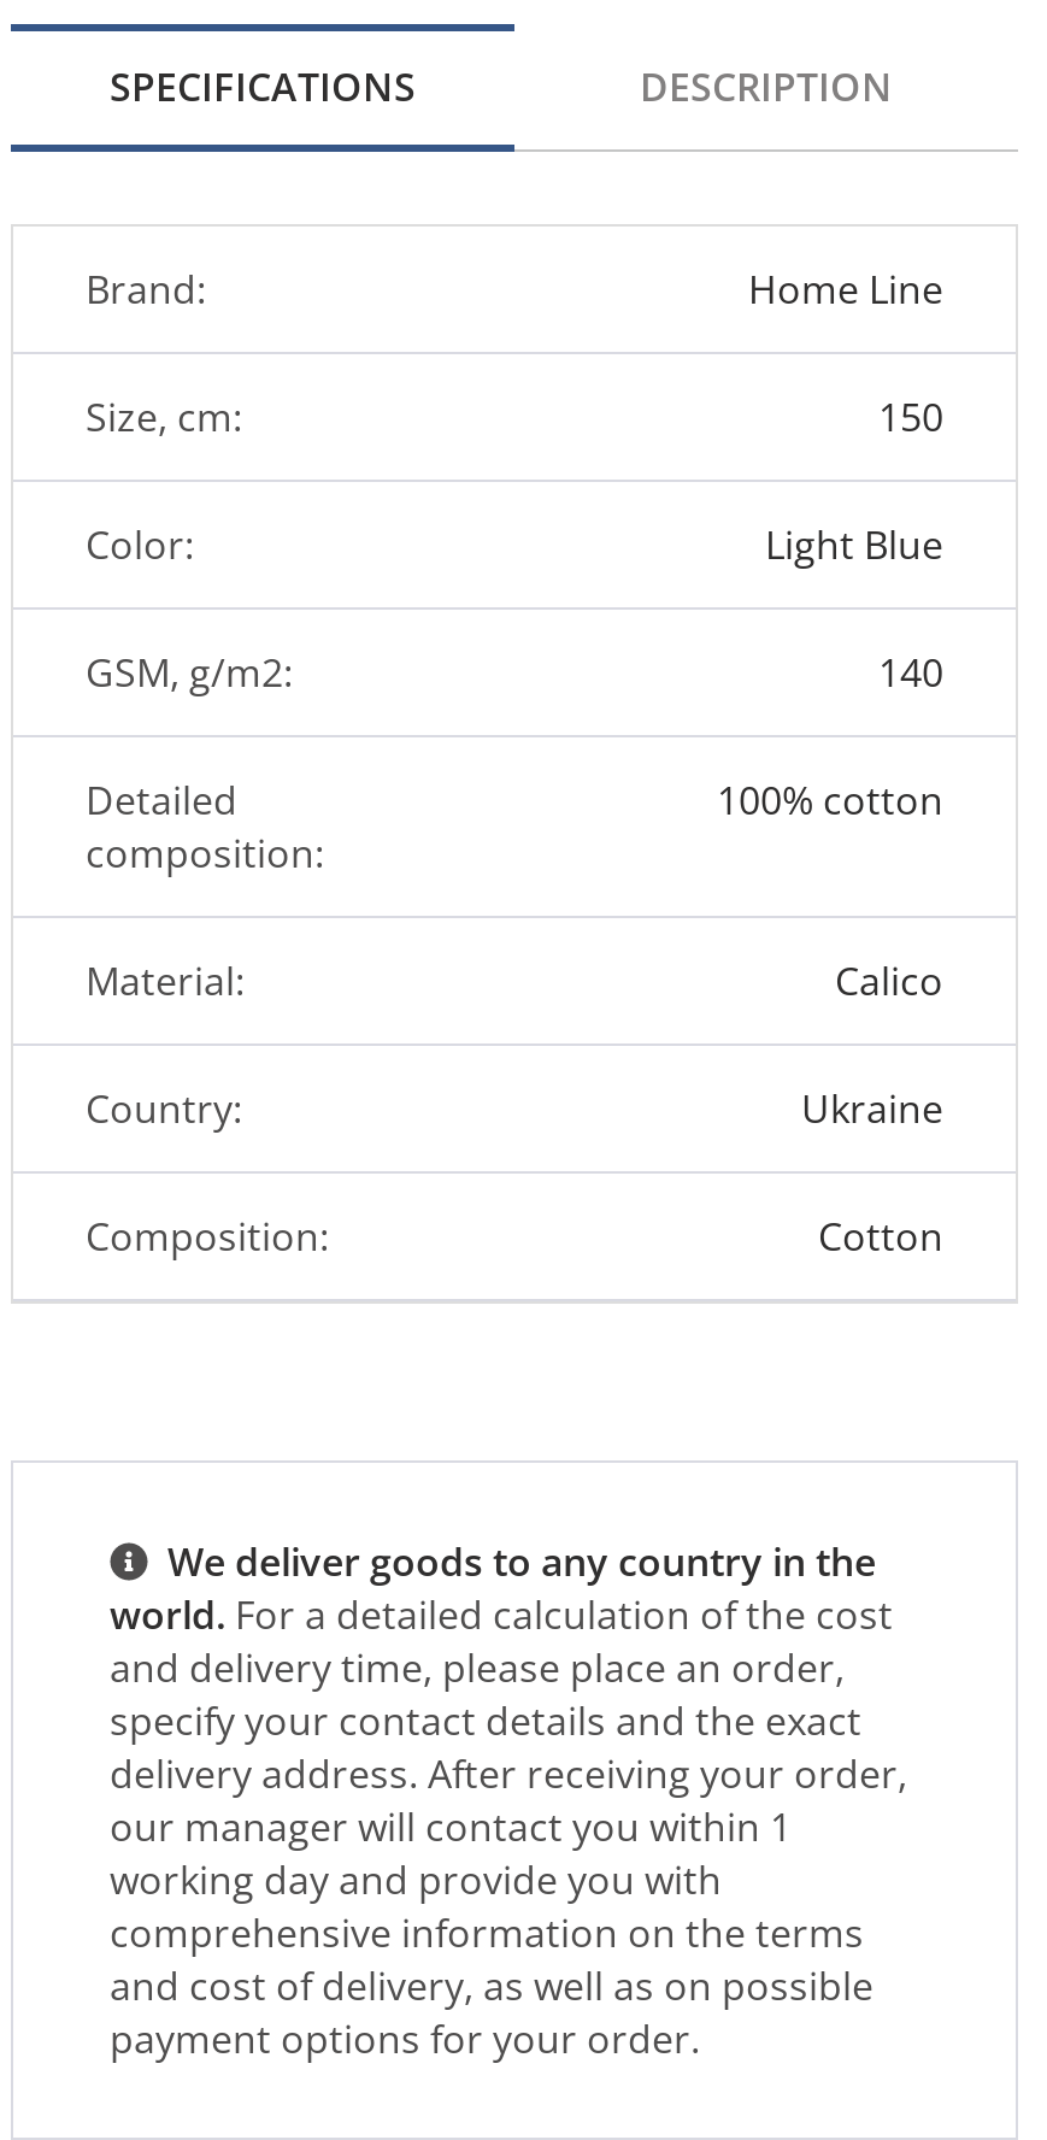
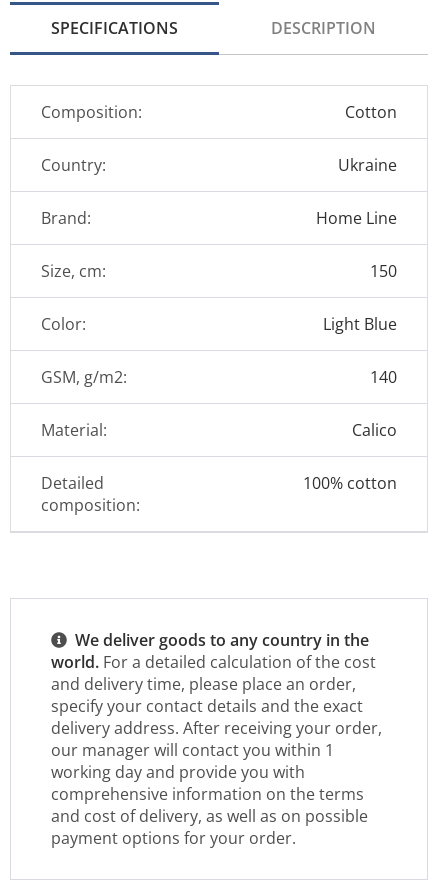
moved down: Brand: | Home Line | Size, cm: | 150 | Color: | Light Blue | GSM, g/m2: | 140

moved down: Detailed | composition: | 100% cotton

moved up: Material: | Calico

moved up: Composition: | Cotton | Country: | Ukraine
